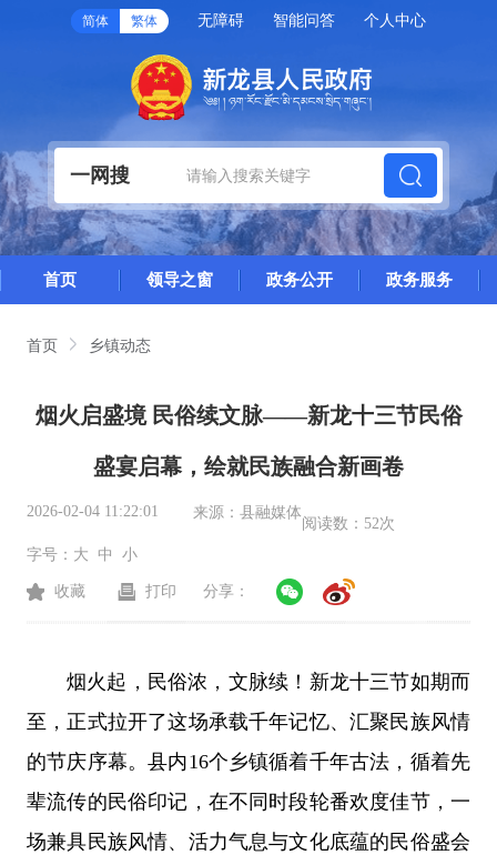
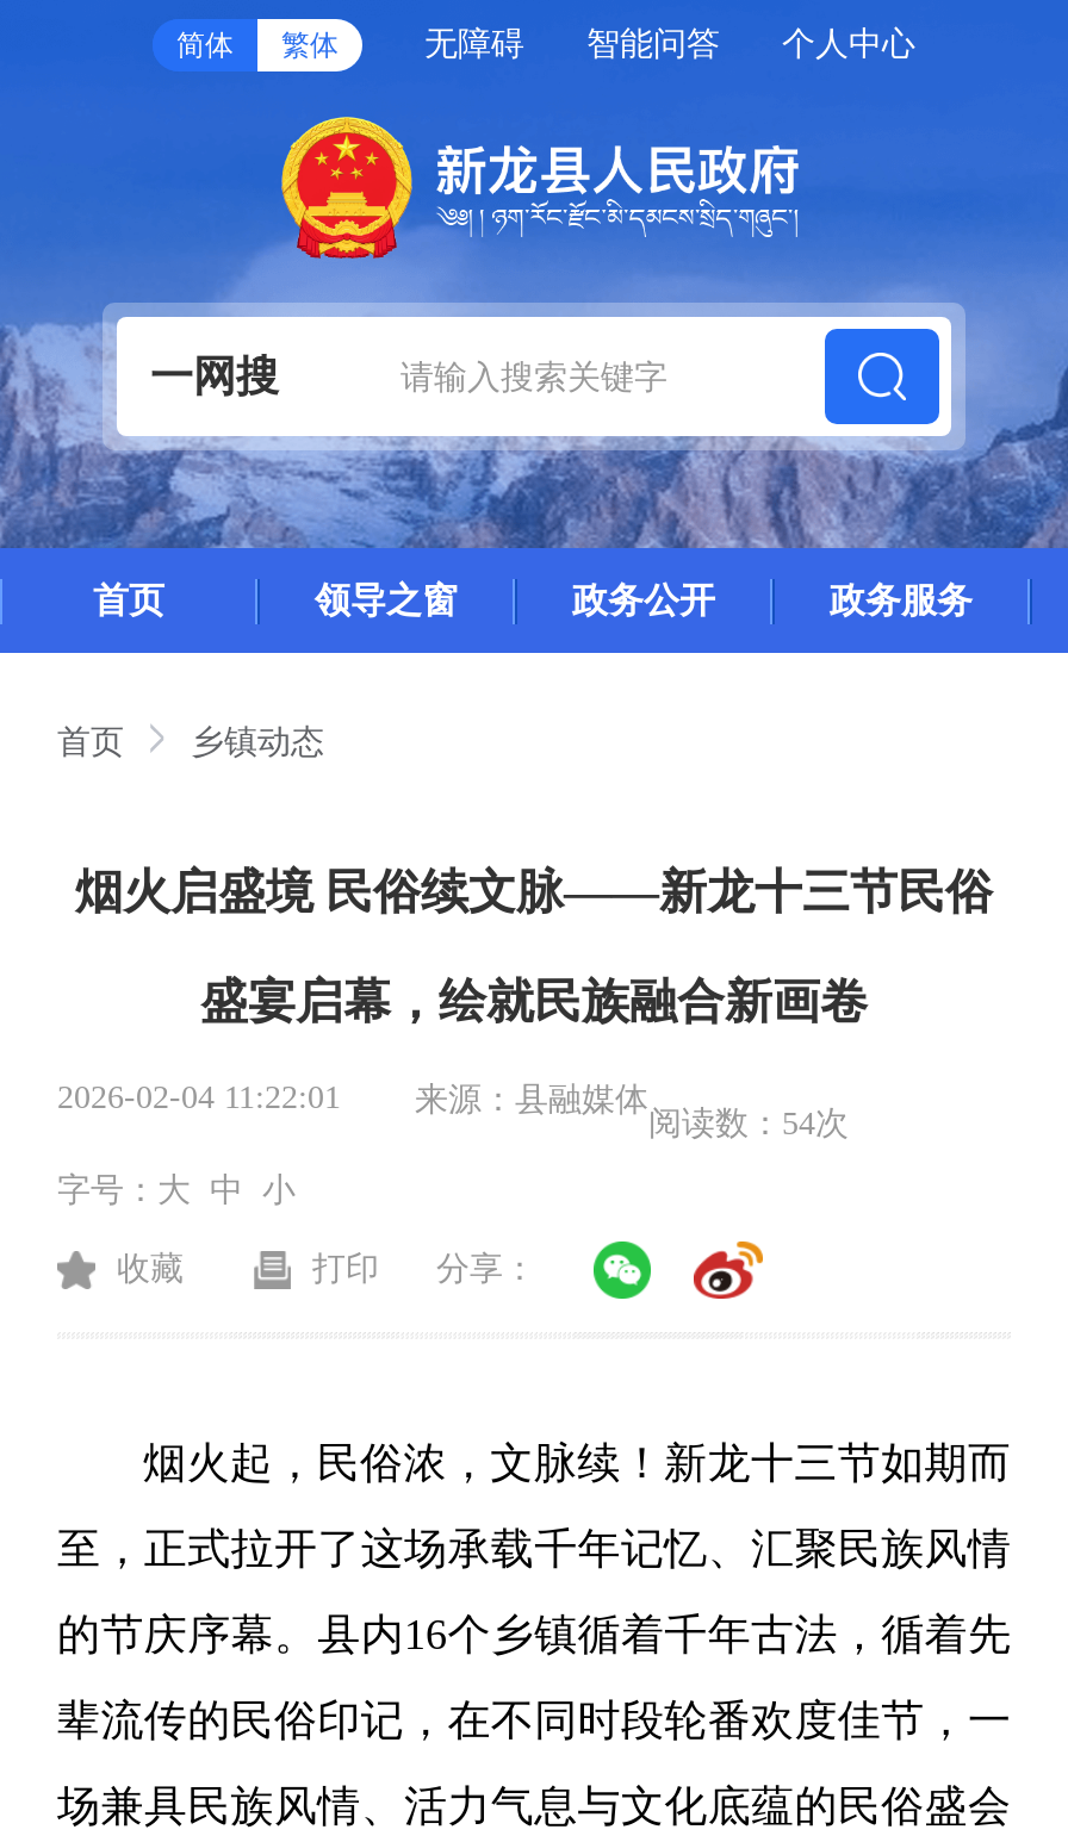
- 阅读数：52次
+ 阅读数：54次
